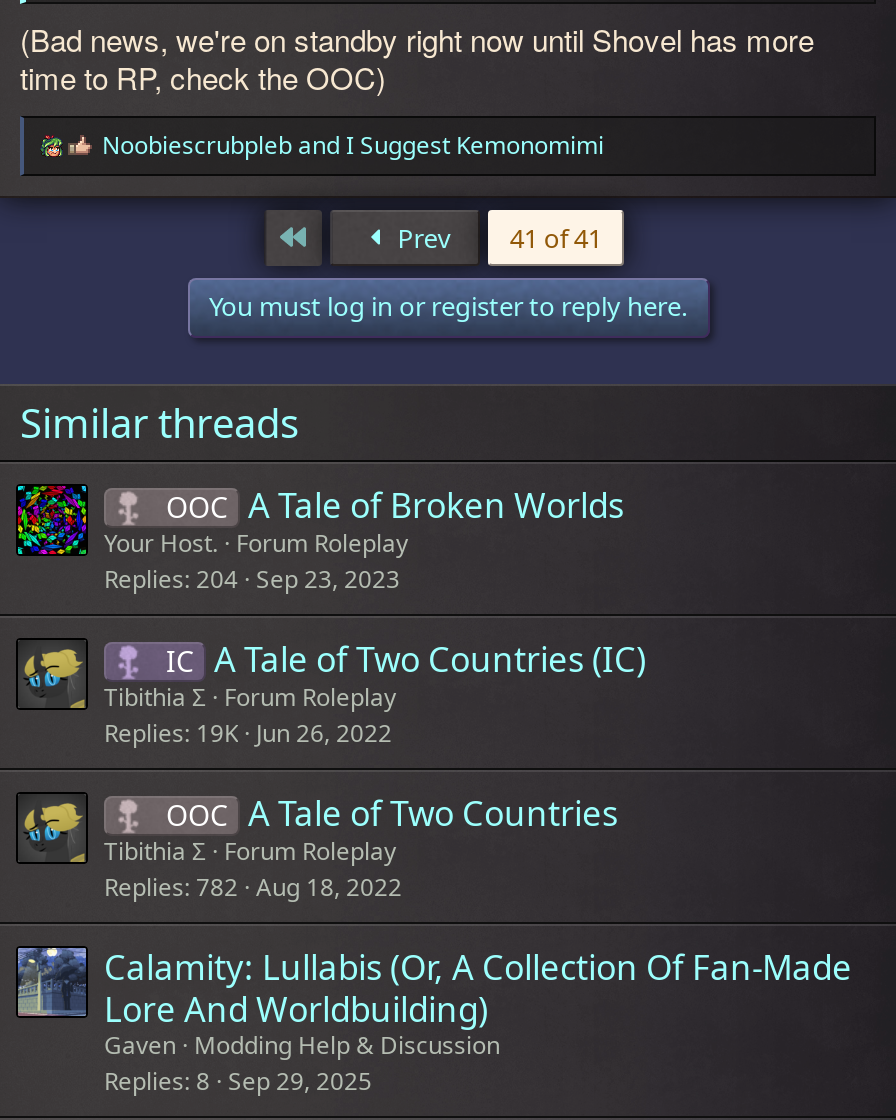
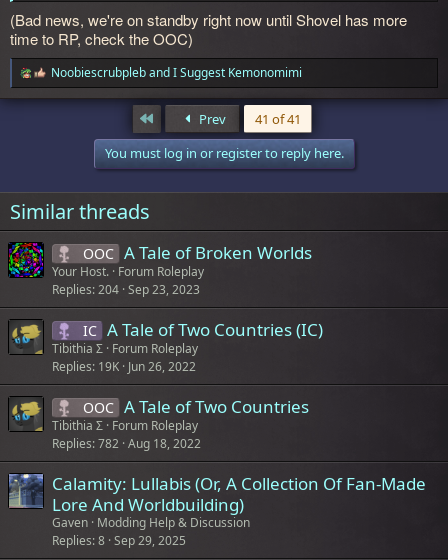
- [image]
+ [image]
